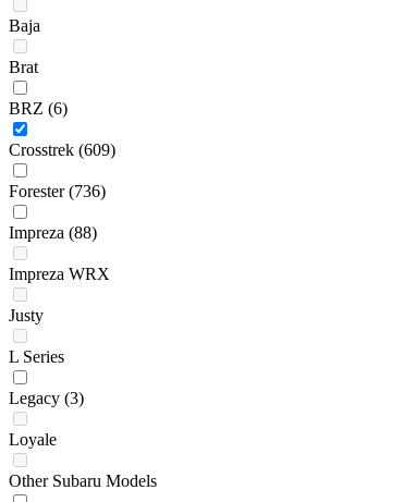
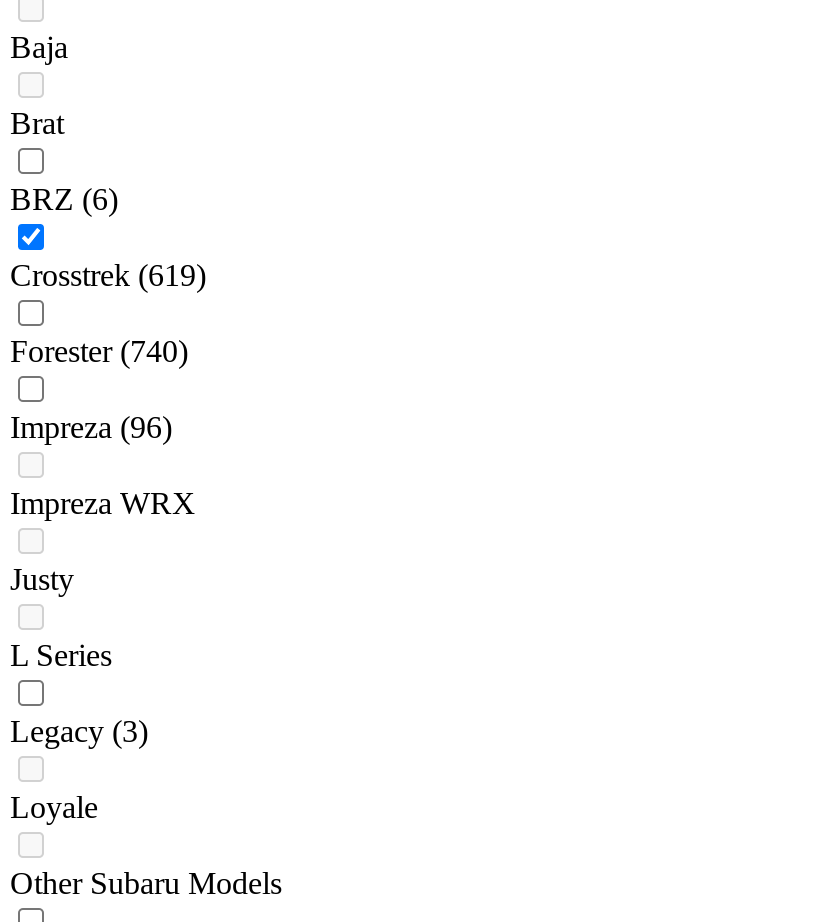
- Crosstrek (609)
+ Crosstrek (619)

- Forester (736)
+ Forester (740)

- Impreza (88)
+ Impreza (96)
